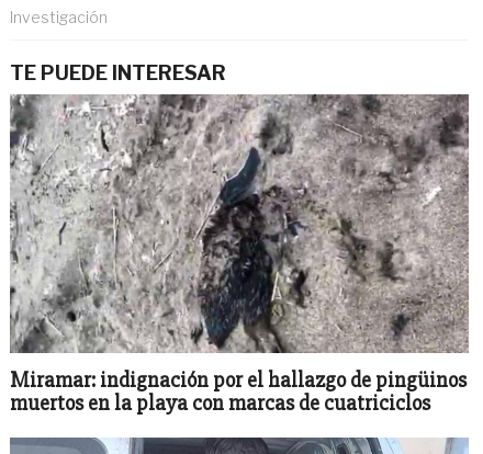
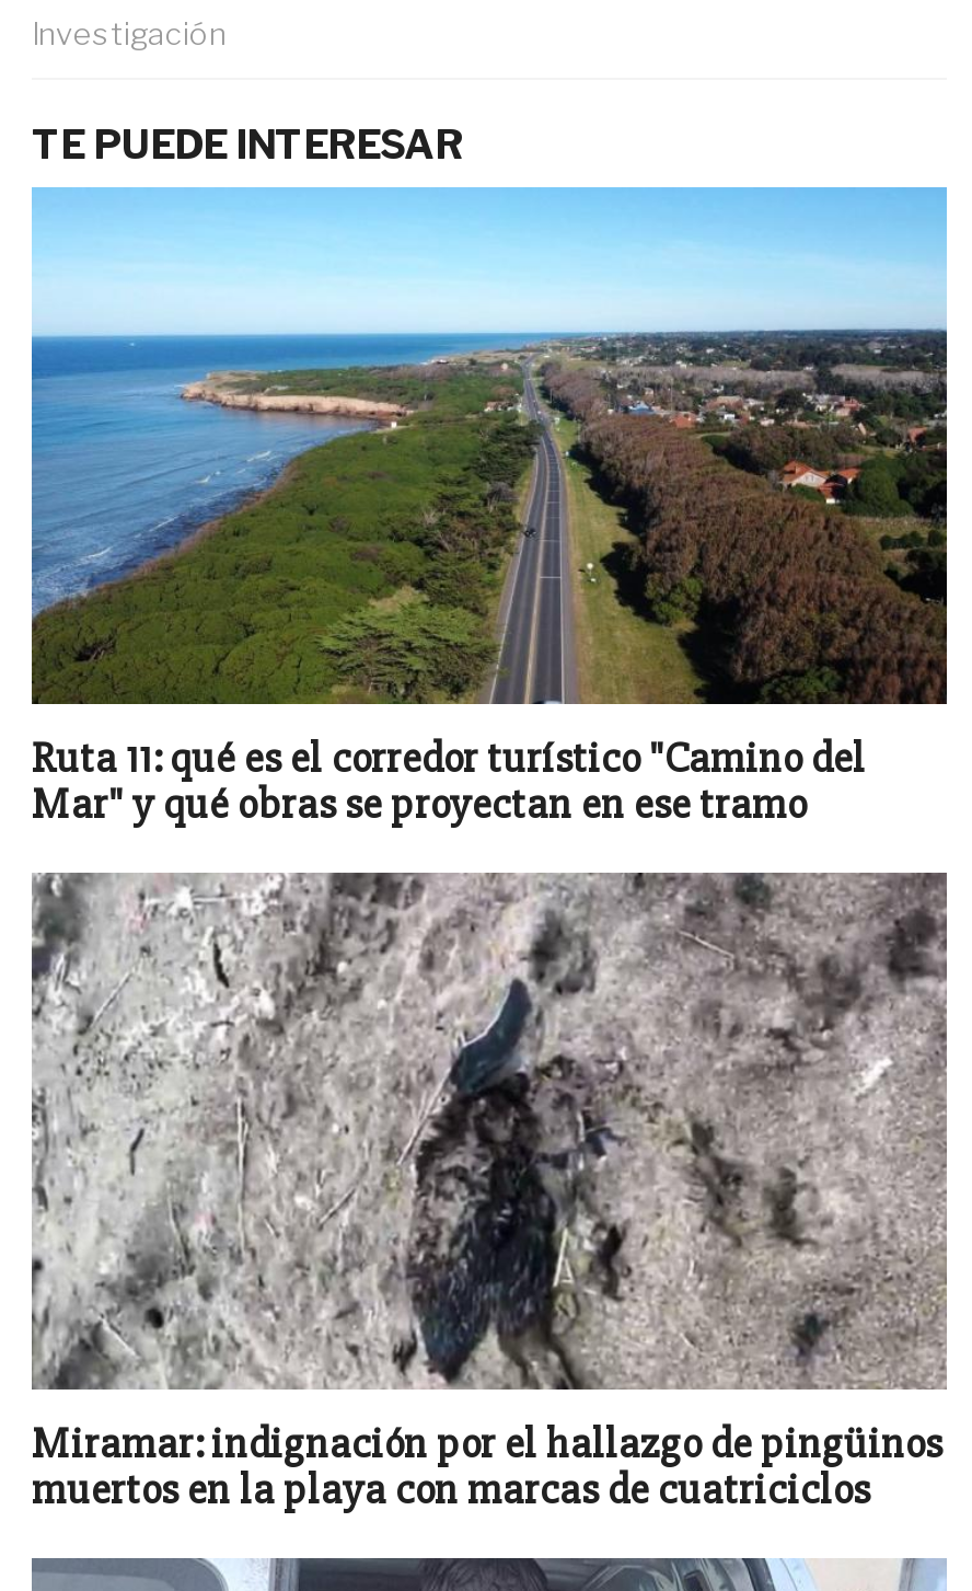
+ [image]
+ Ruta 11: qué es el corredor turístico "Camino del
+ Mar" y qué obras se proyectan en ese tramo
